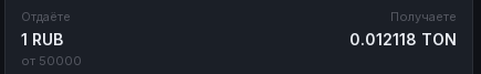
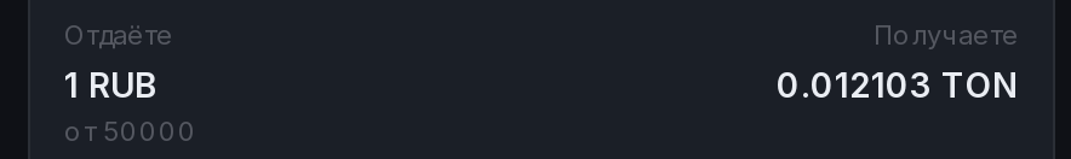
- 0.012118 TON
+ 0.012103 TON
